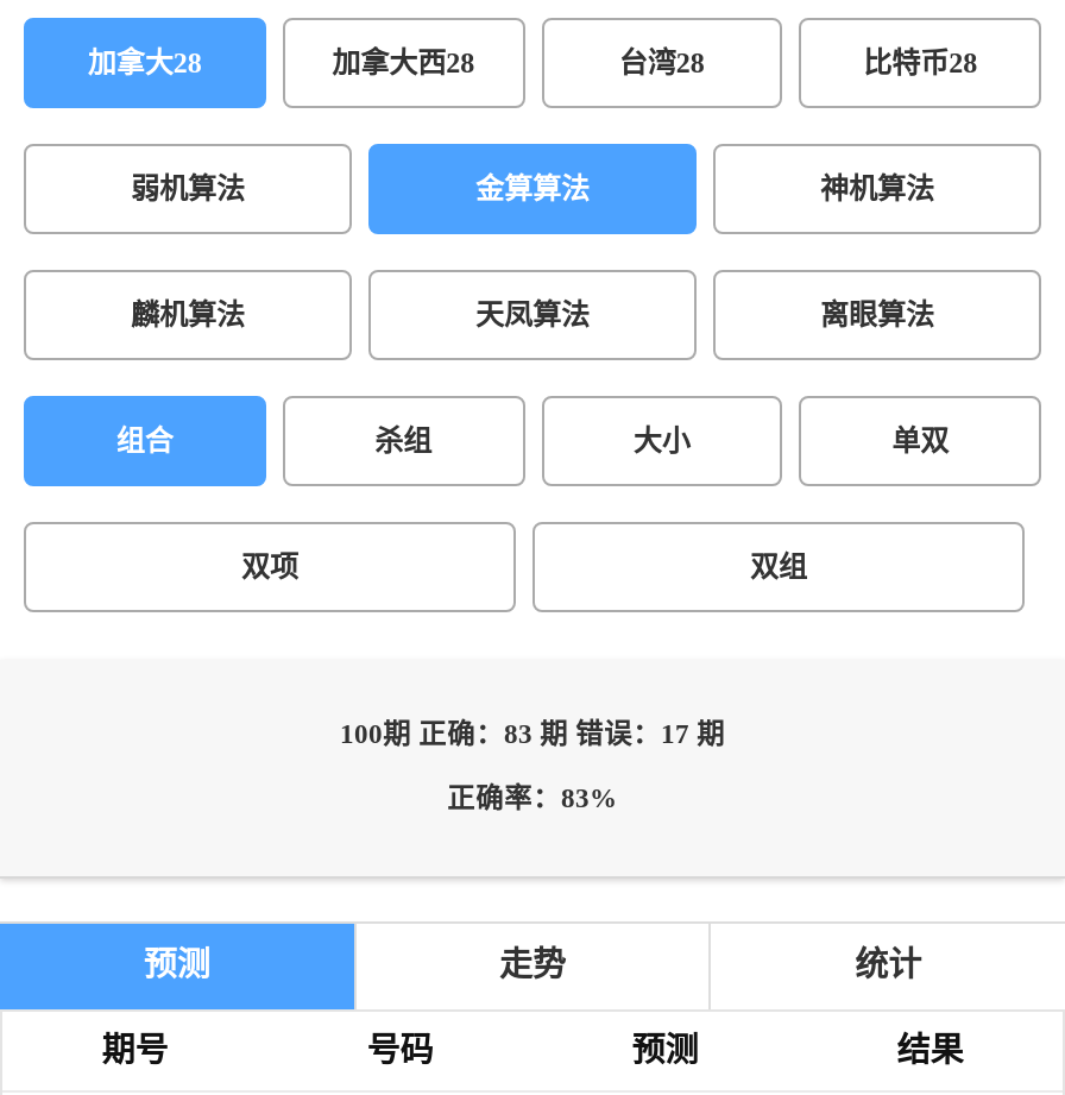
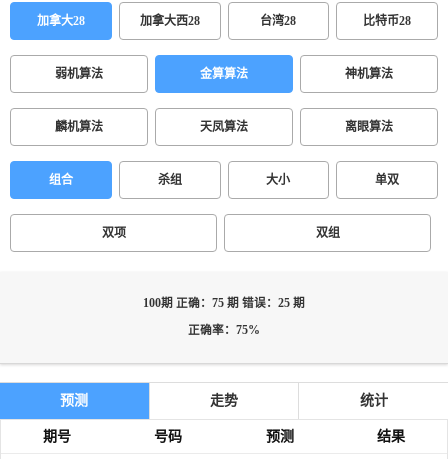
- 100期 正确：83 期 错误：17 期
+ 100期 正确：75 期 错误：25 期

- 正确率：83%
+ 正确率：75%
